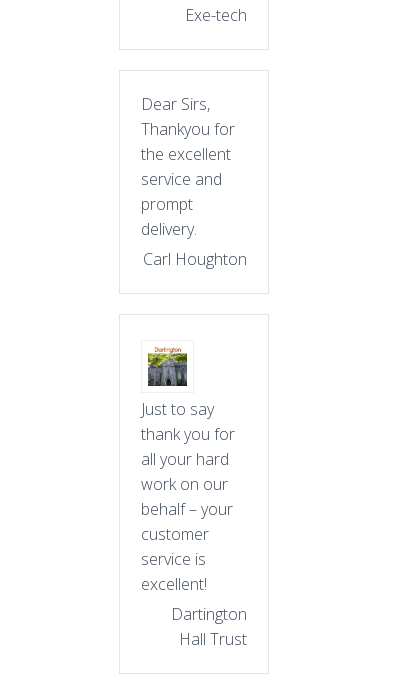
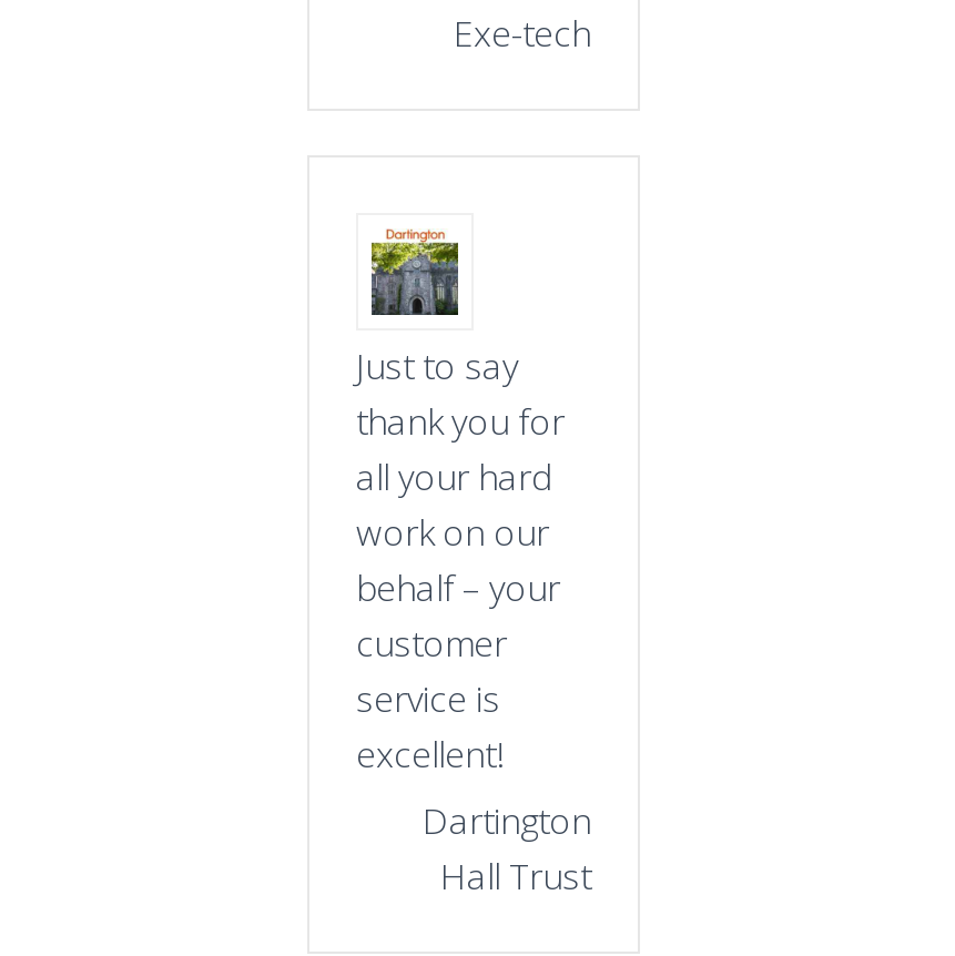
- Dear Sirs,
- Thankyou for
- the excellent
- service and
- prompt
- delivery.
- Carl Houghton
